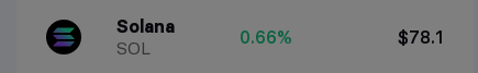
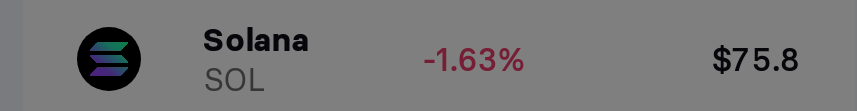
- 0.66%
+ -1.63%

- $78.1
+ $75.8
